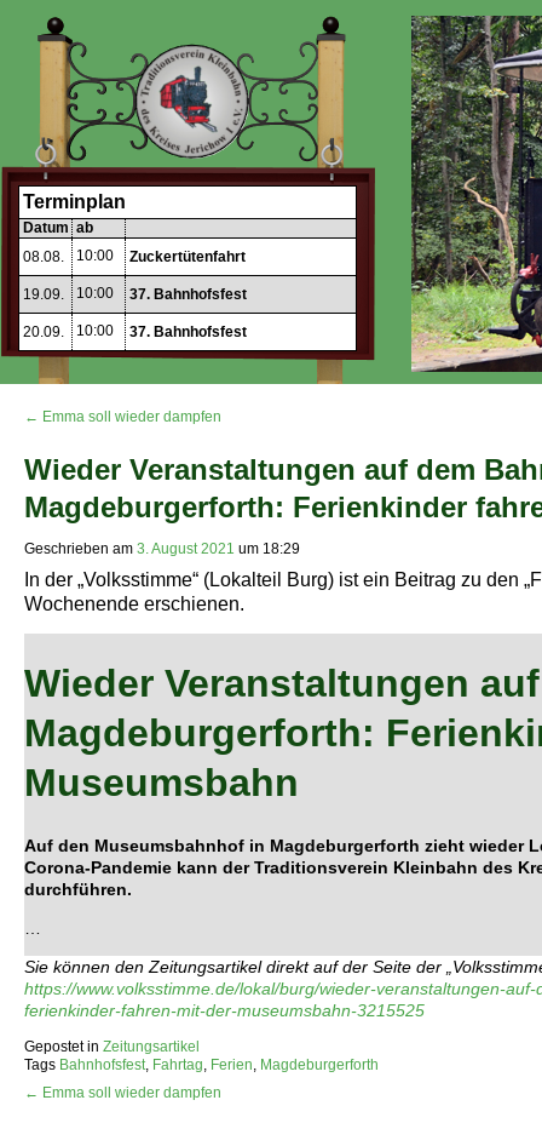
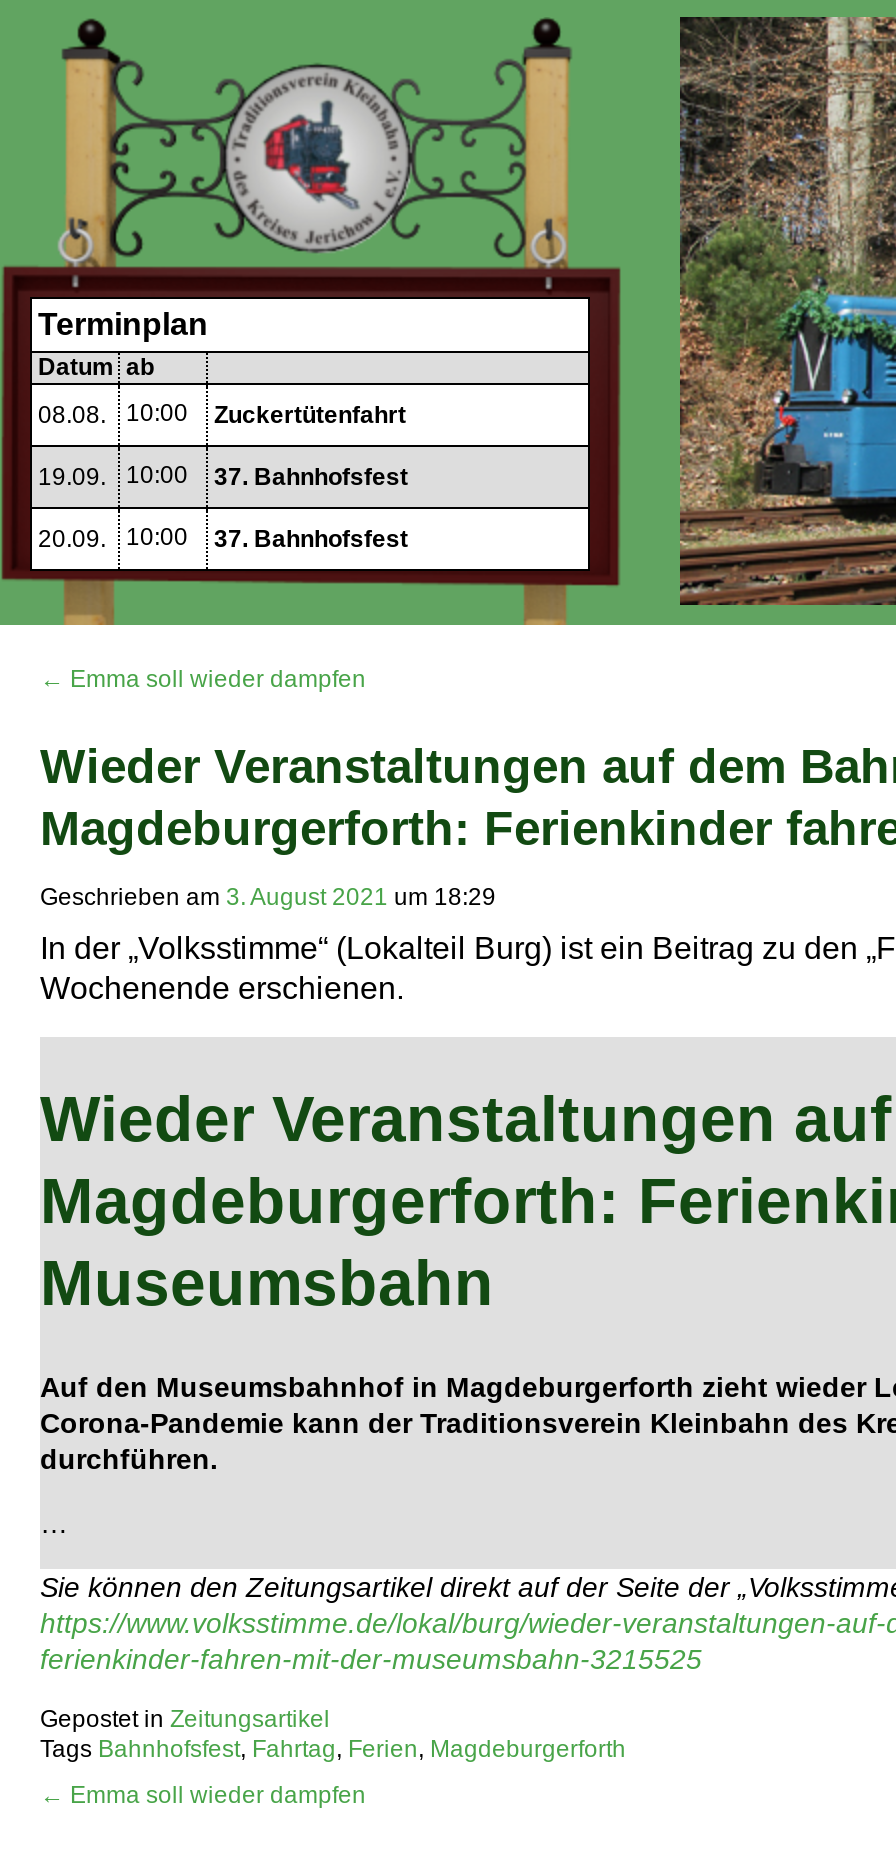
- [image]
+ [image]
